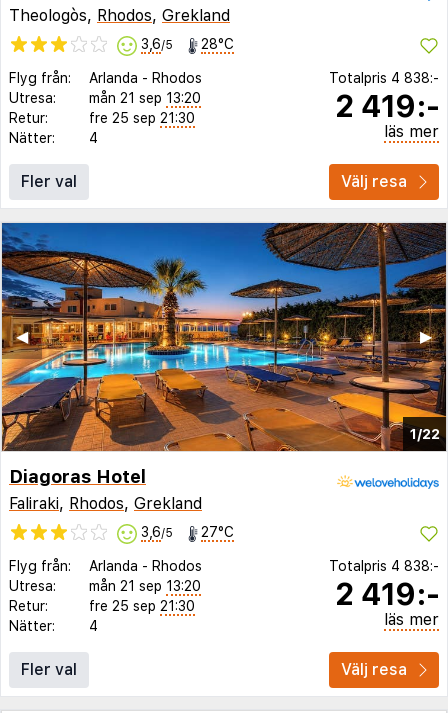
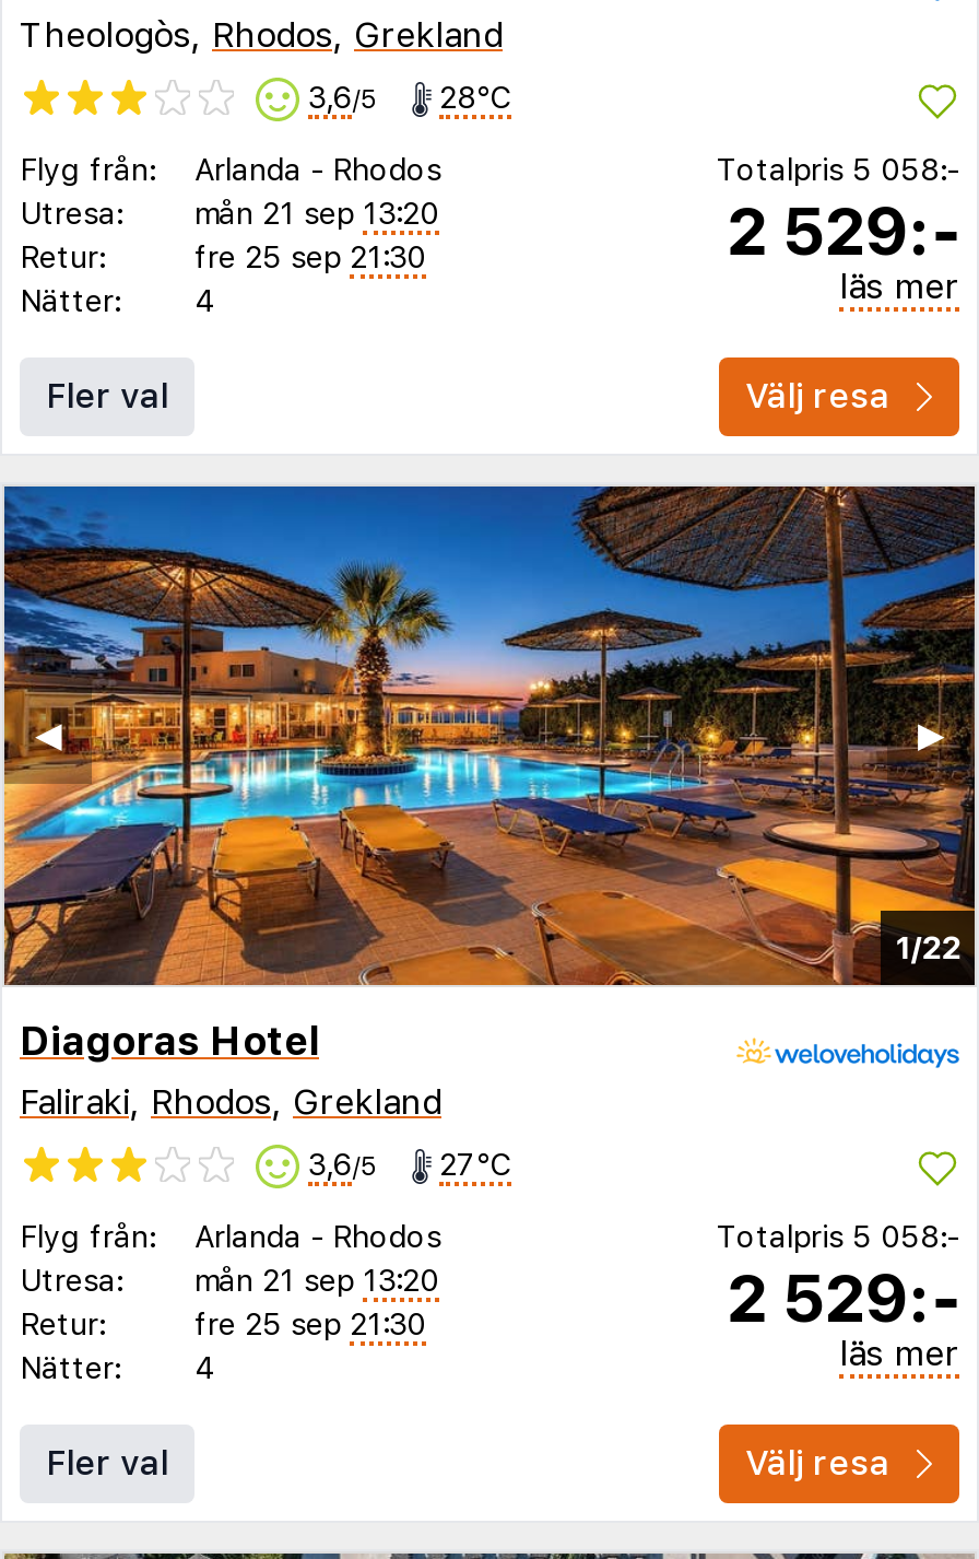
- Totalpris 4 838:-
+ Totalpris 5 058:-

- 2 419:-
+ 2 529:-

- Totalpris 4 838:-
+ Totalpris 5 058:-

- 2 419:-
+ 2 529:-
